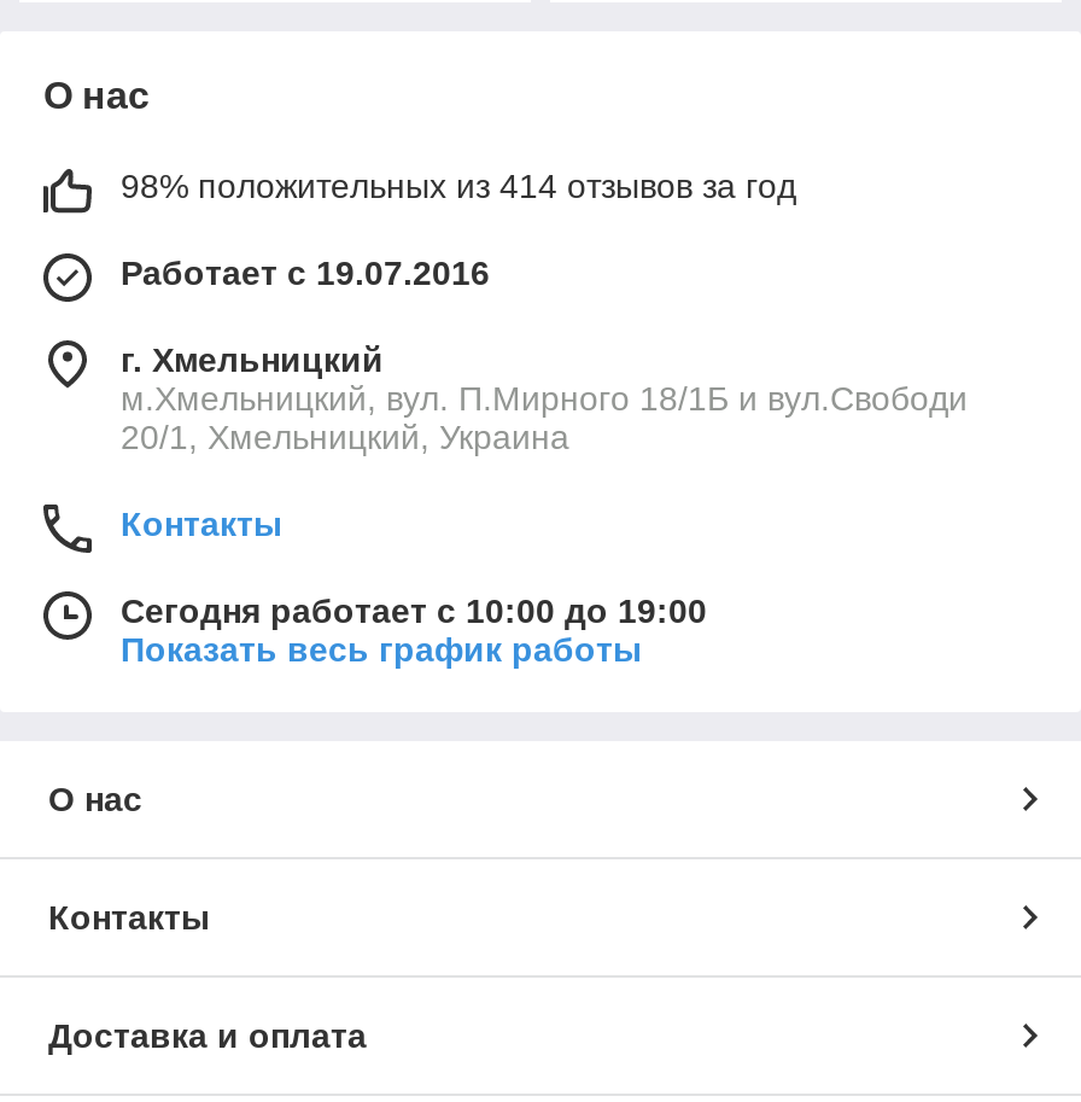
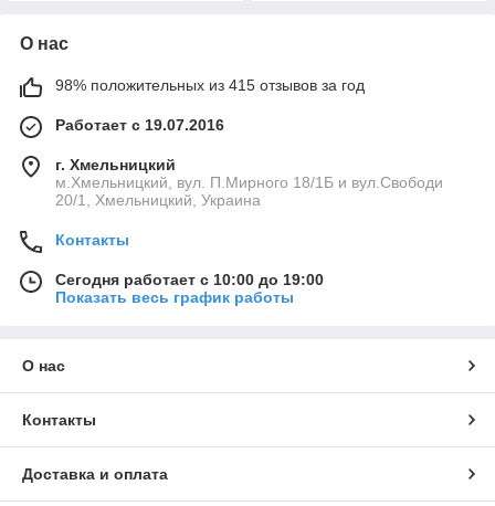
- 98% положительных из 414 отзывов за год
+ 98% положительных из 415 отзывов за год
